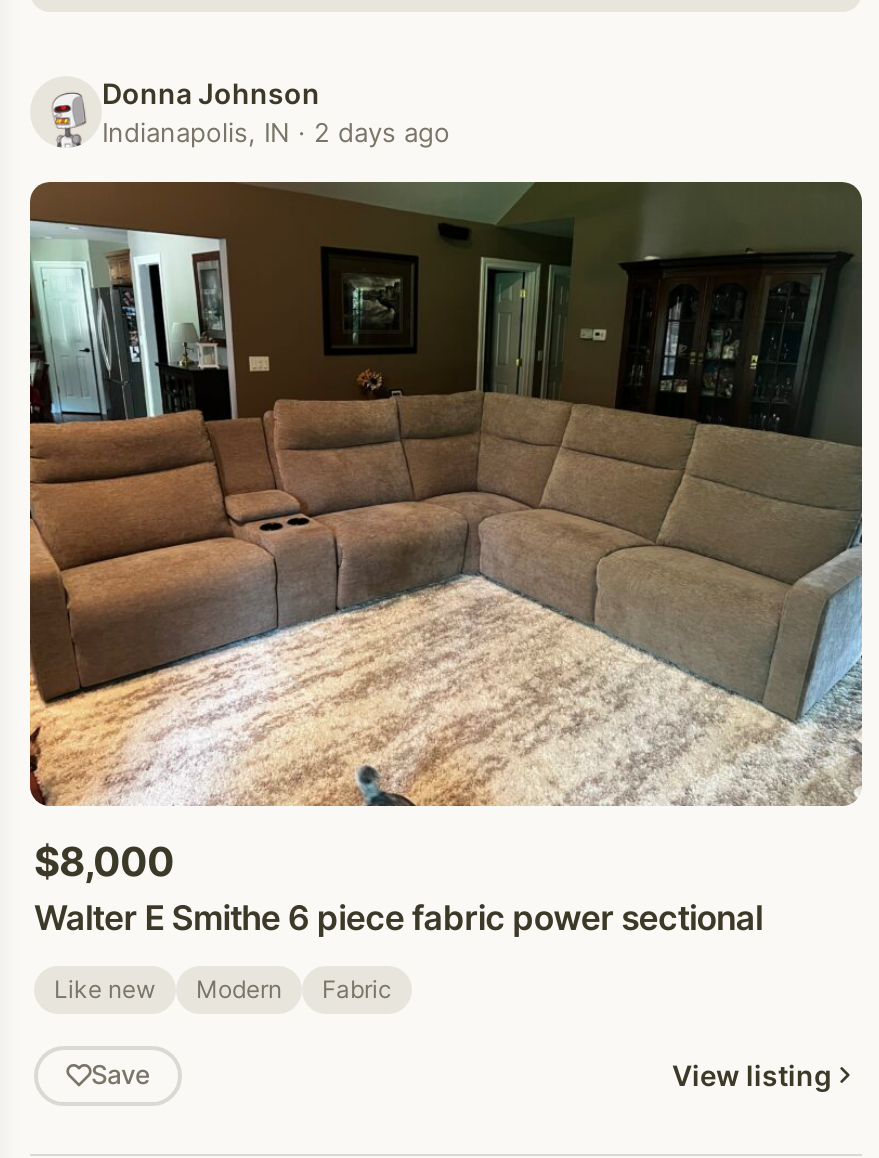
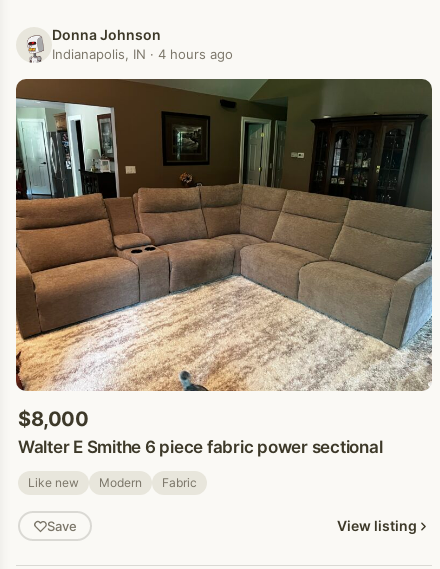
- Indianapolis, IN · 2 days ago
+ Indianapolis, IN · 4 hours ago
